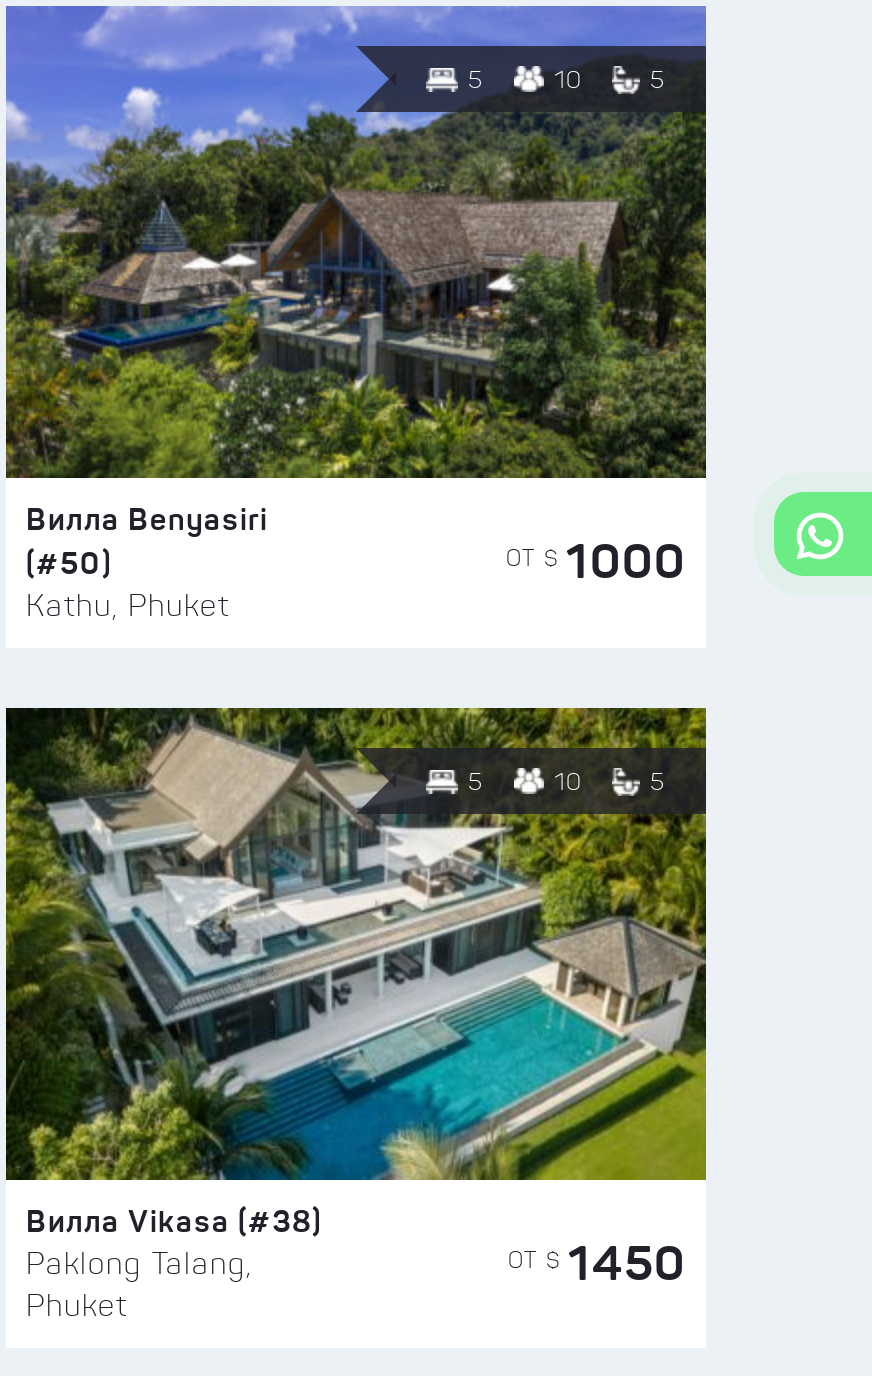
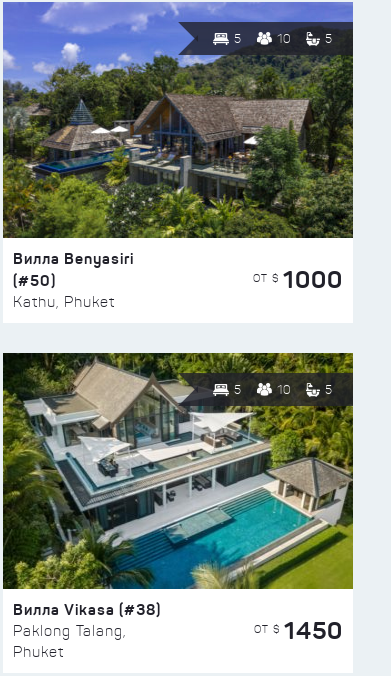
- [image]
